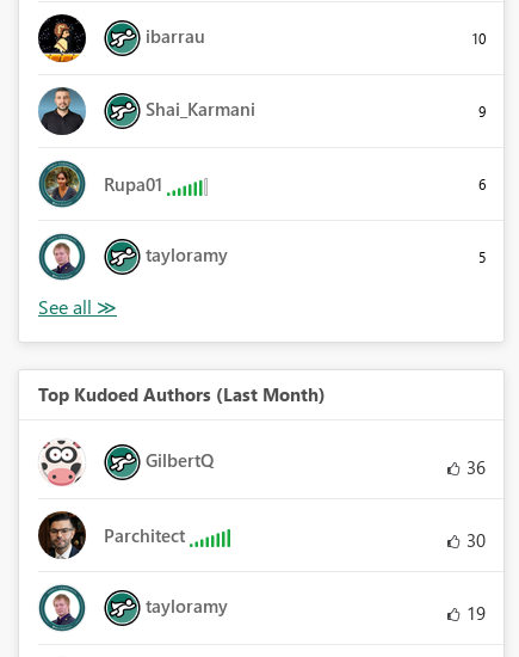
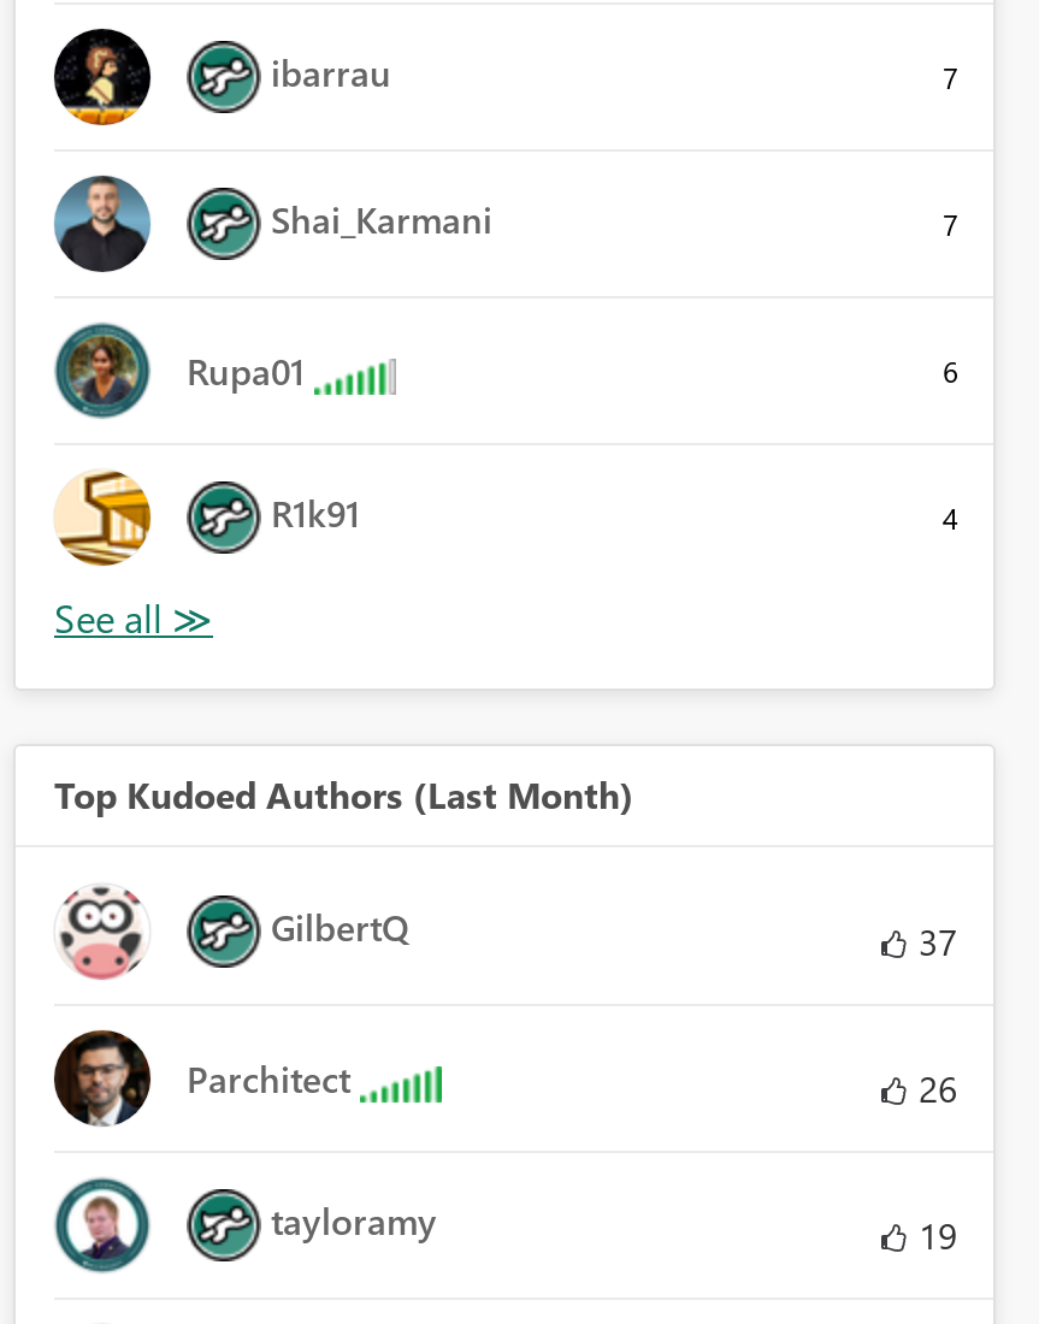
- 10
+ 7

- 9
+ 7

- [image]
+ [image]

- tayloramy
- 5
+ R1k91
+ 4

- 36
+ 37

- 30
+ 26
